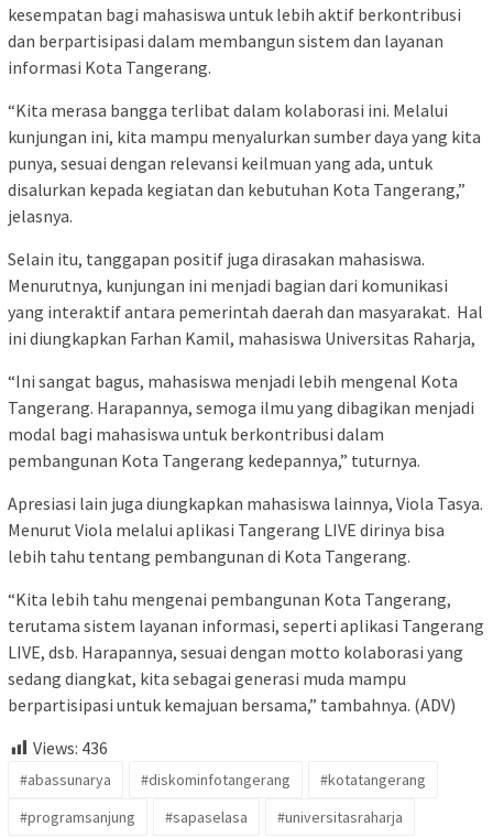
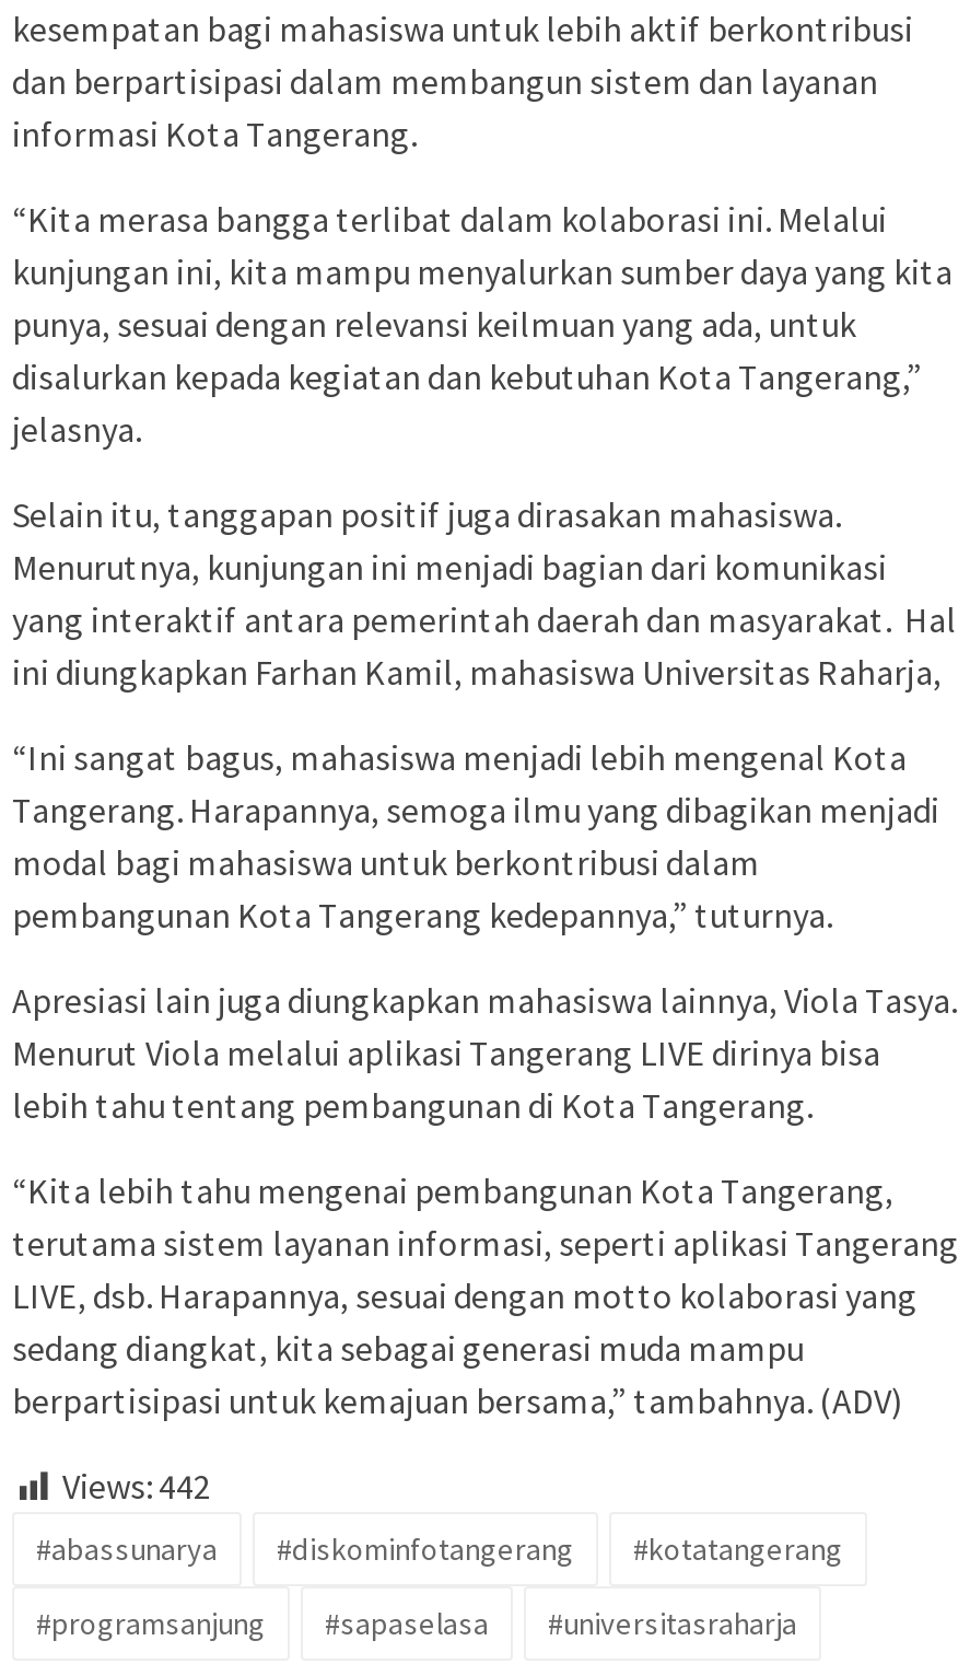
- Views: 436
+ Views: 442
